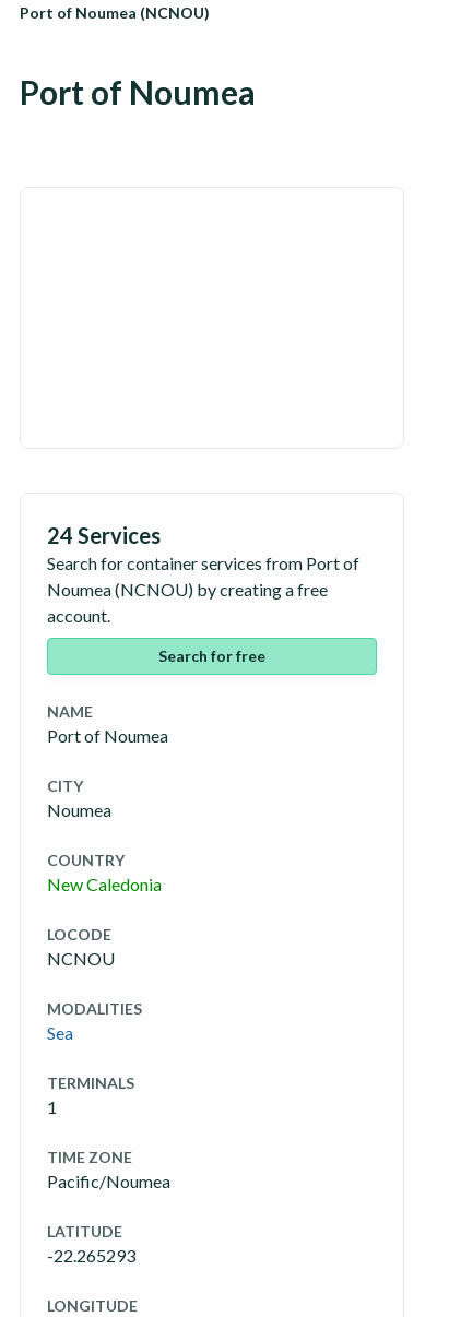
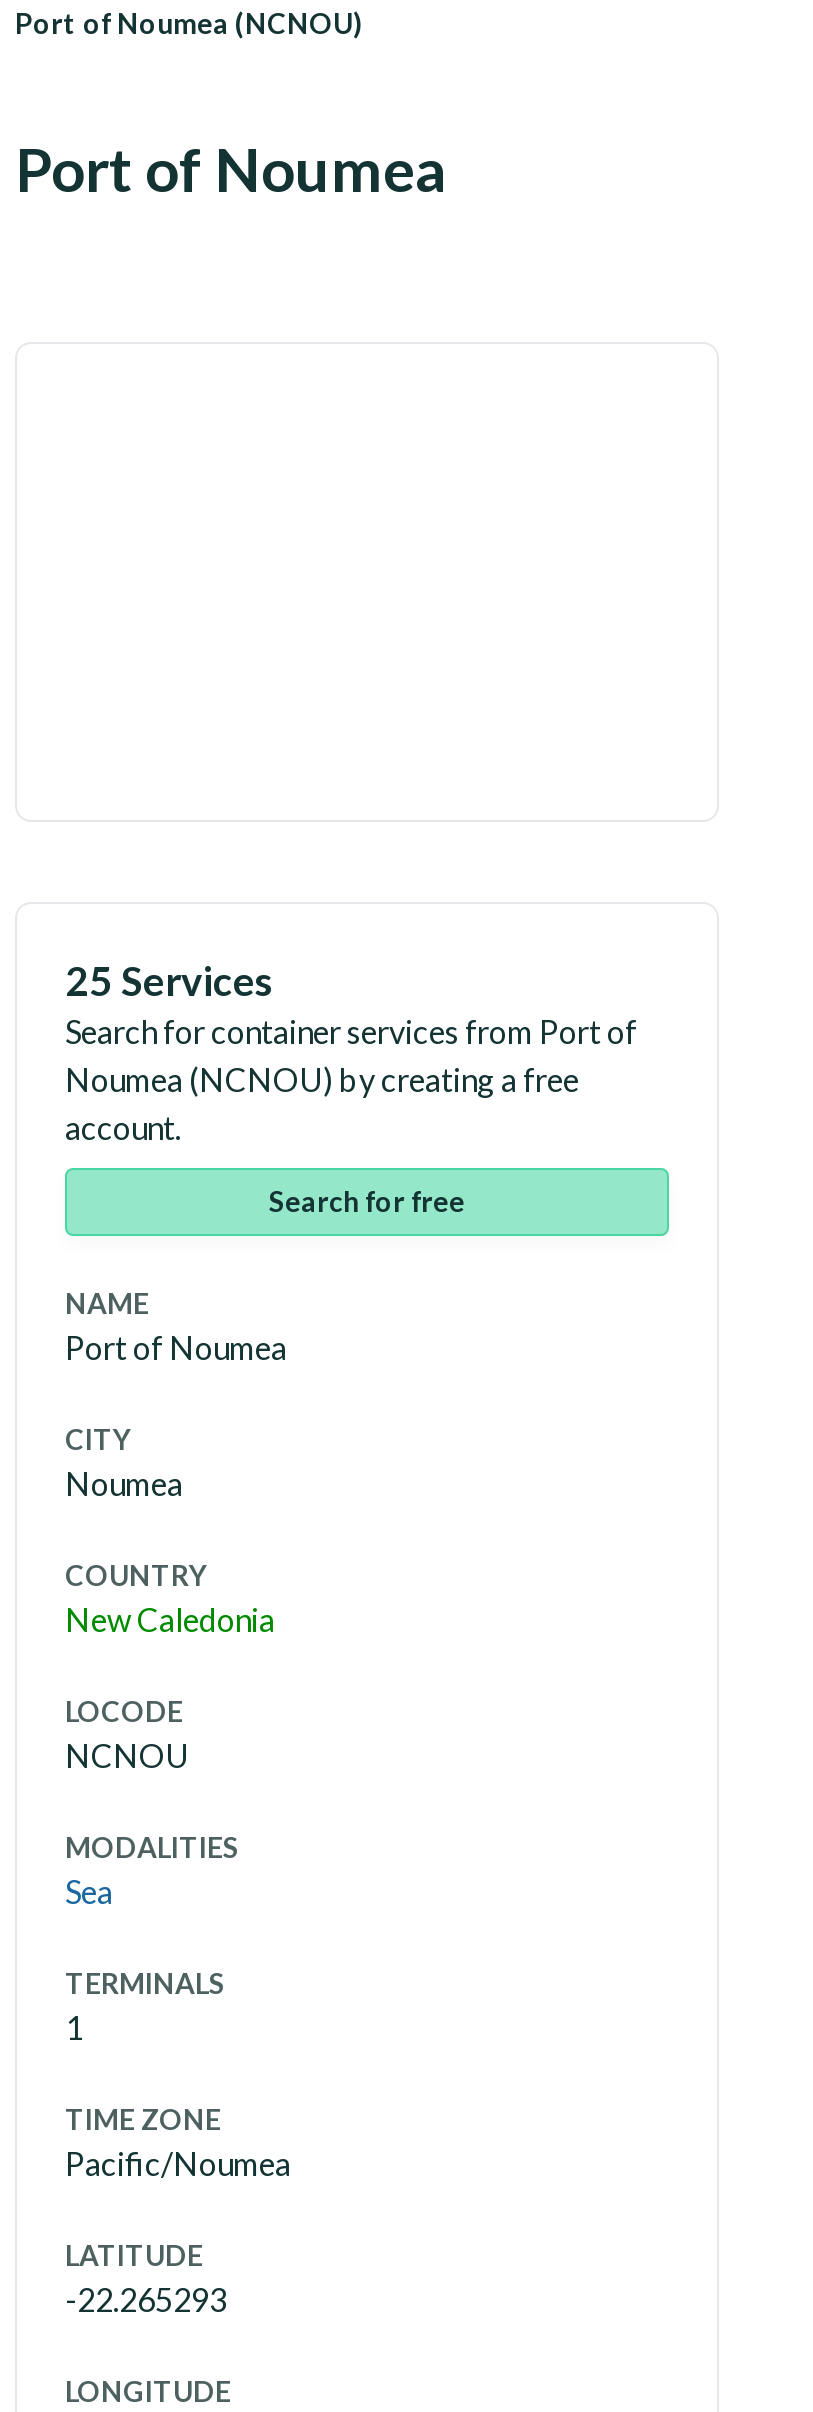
- 24 Services
+ 25 Services
